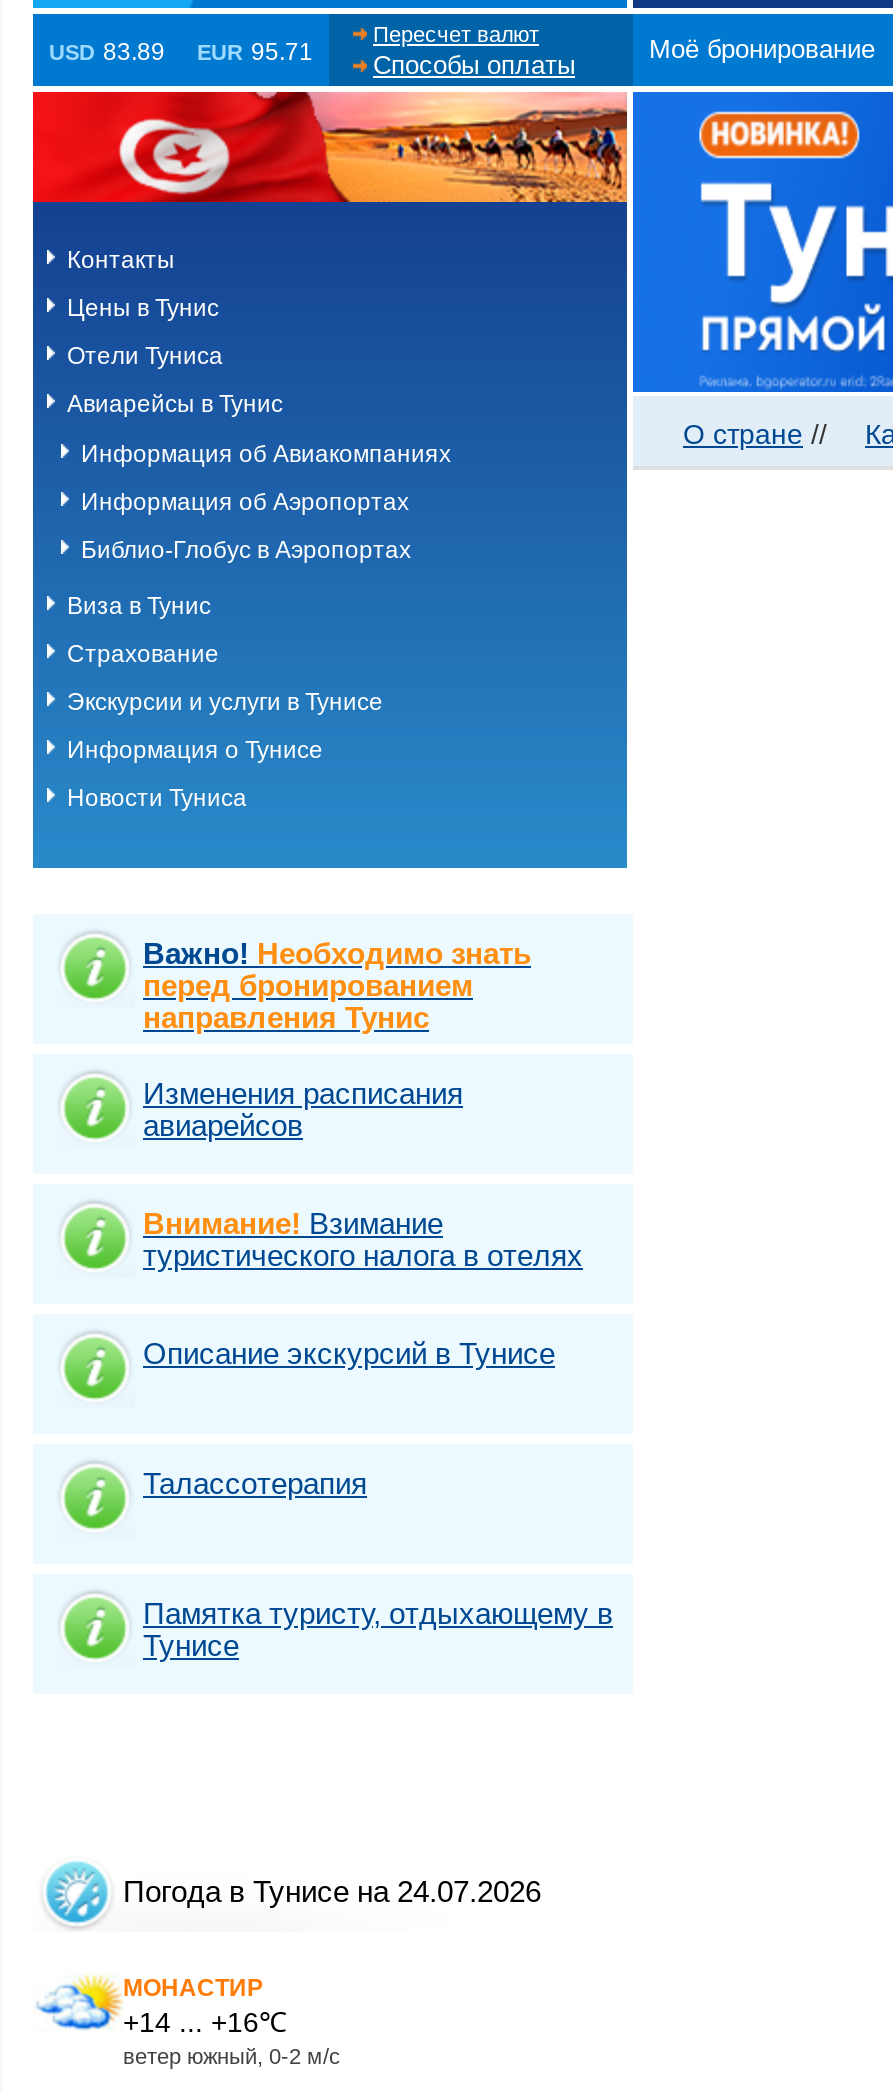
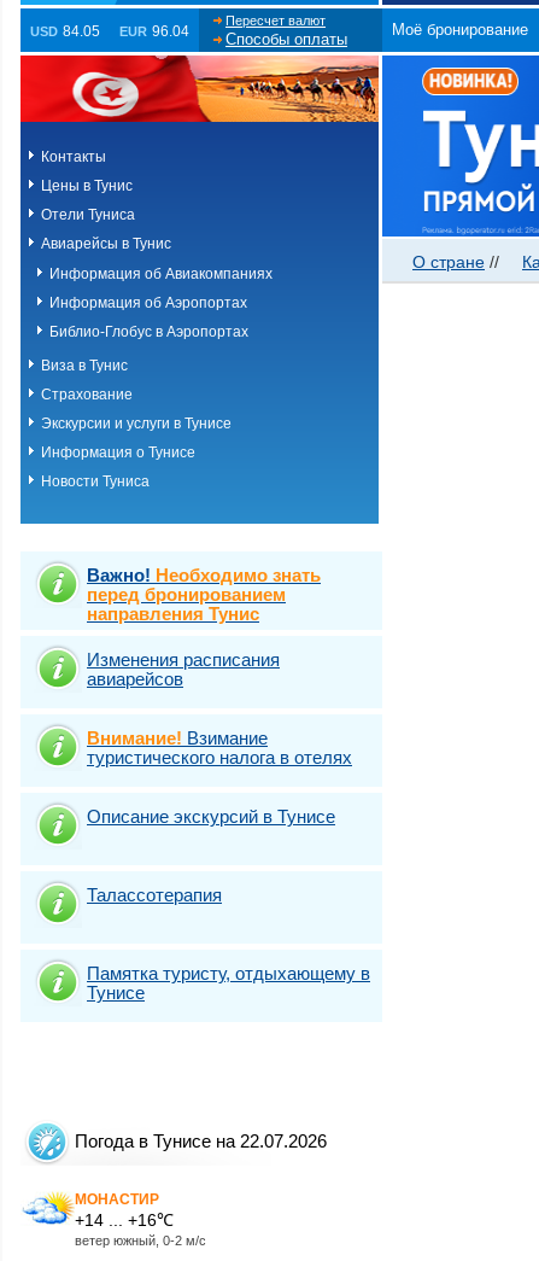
- USD 83.89
+ USD 84.05

- EUR 95.71
+ EUR 96.04

- Погода в Тунисе на 24.07.2026
+ Погода в Тунисе на 22.07.2026
